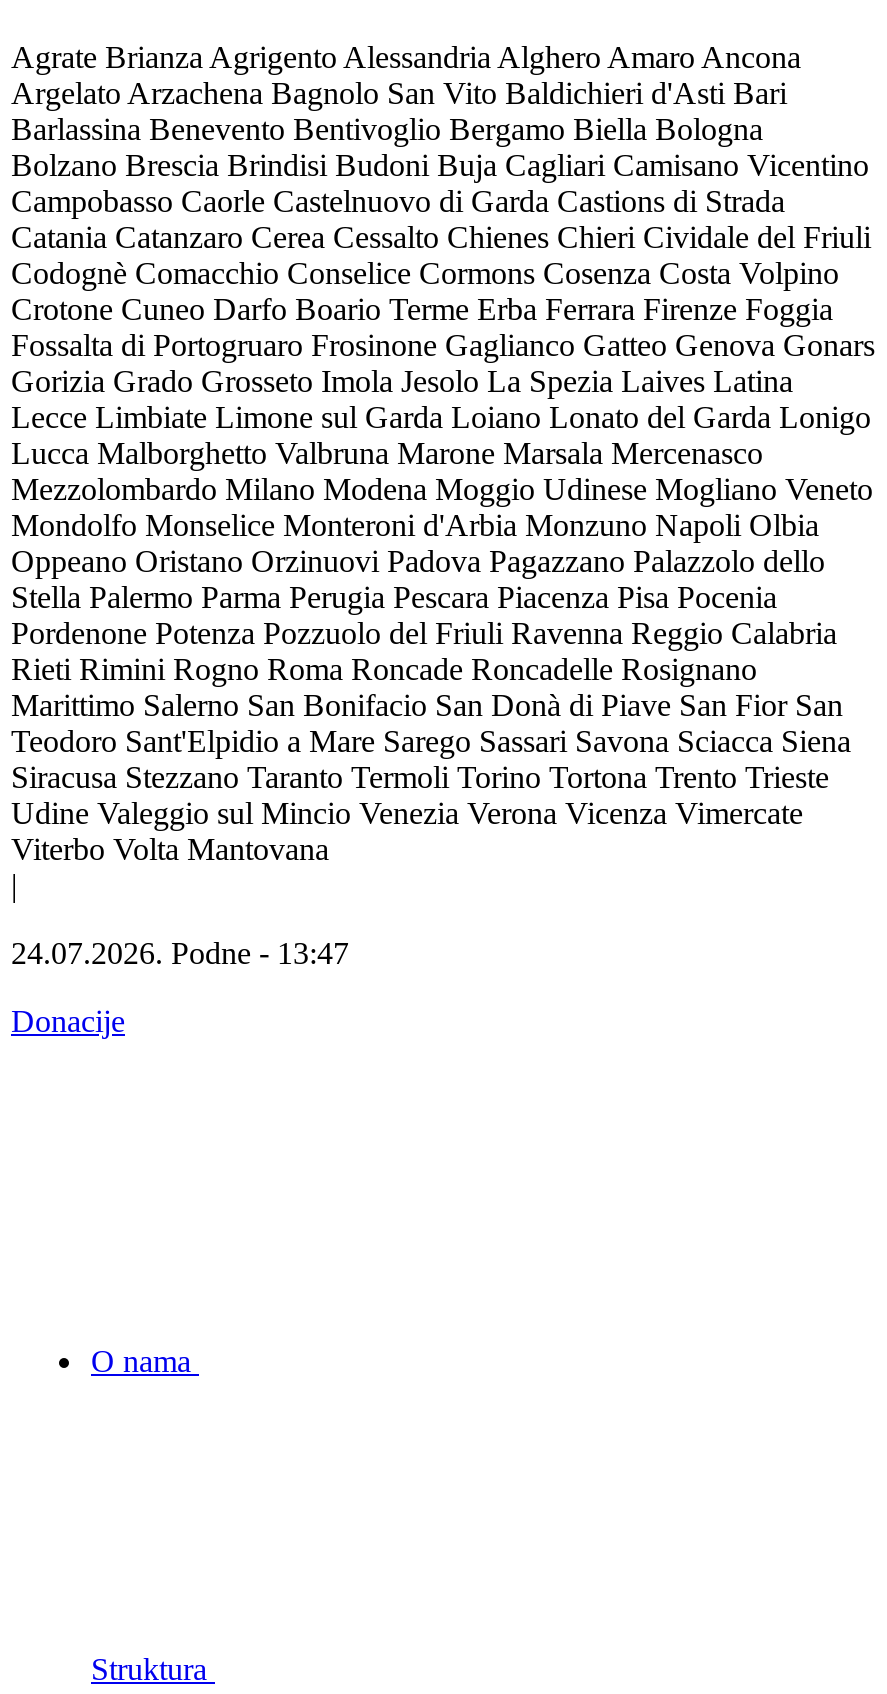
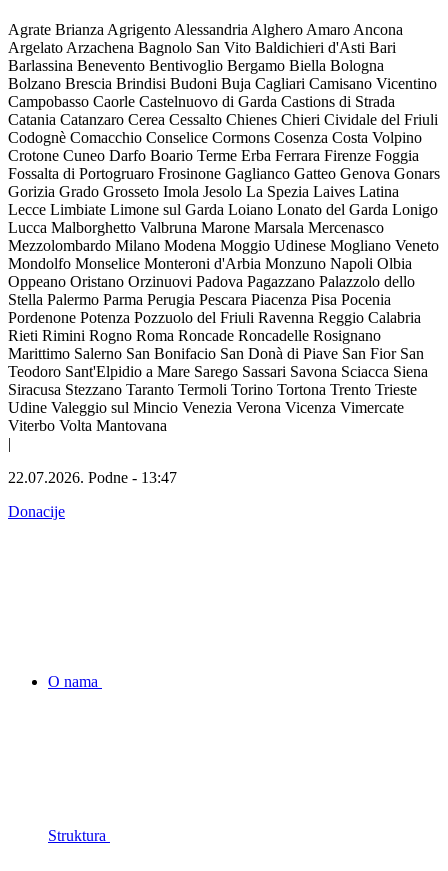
- 24.07.2026. Podne - 13:47
+ 22.07.2026. Podne - 13:47
